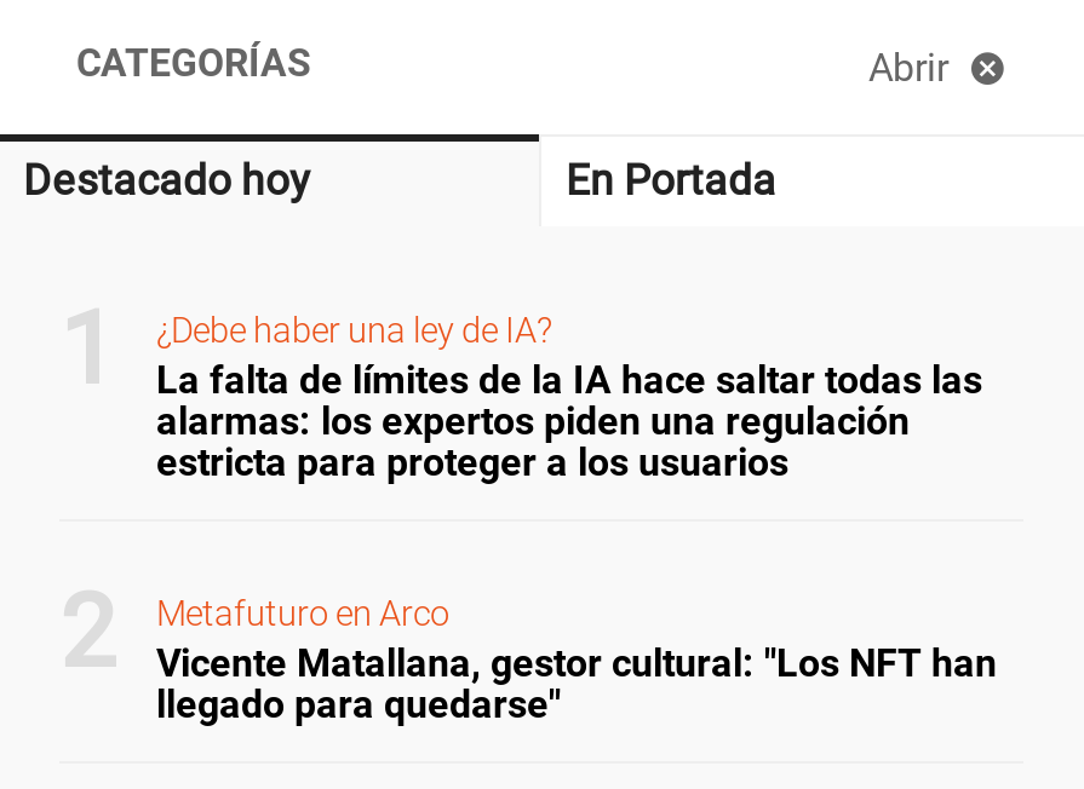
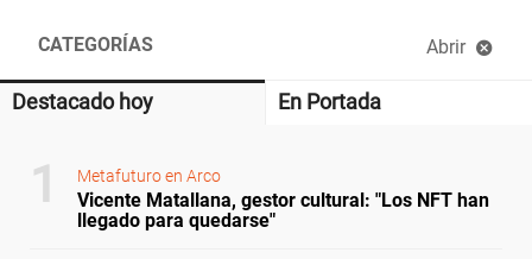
- ¿Debe haber una ley de IA?
- La falta de límites de la IA hace saltar todas las
- alarmas: los expertos piden una regulación
- estricta para proteger a los usuarios
